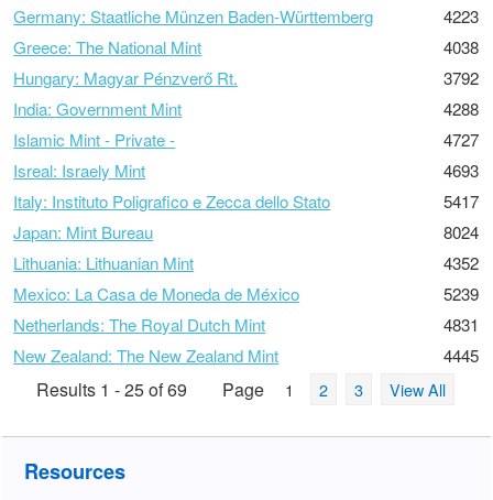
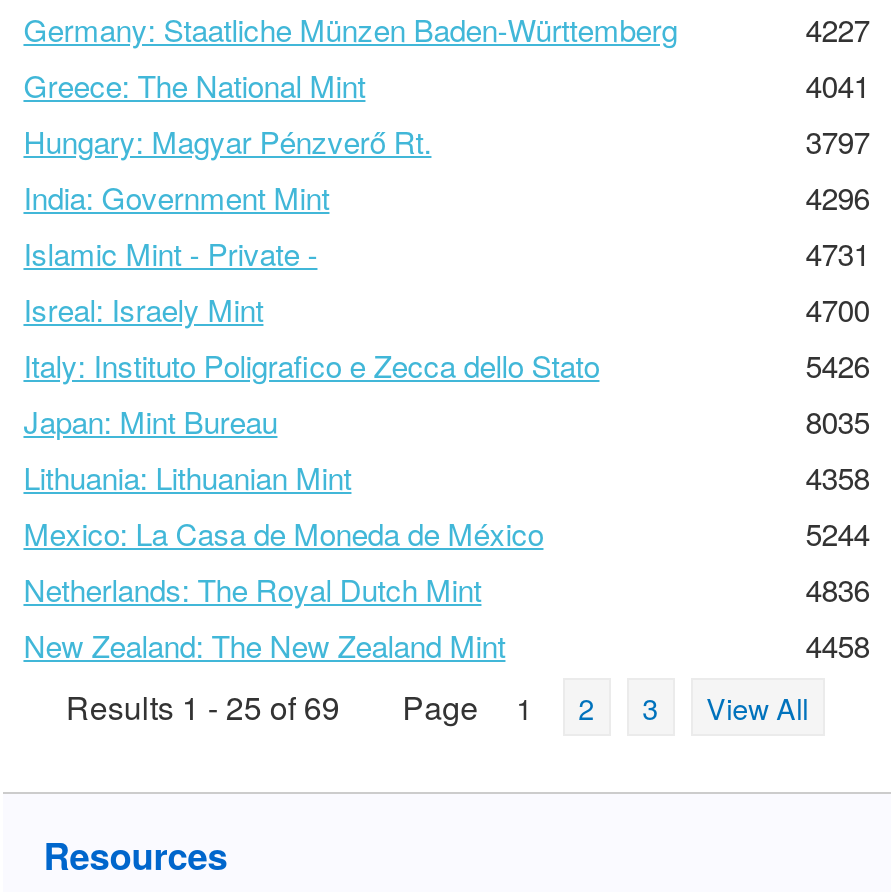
- 4223
+ 4227

- 4038
+ 4041

- 3792
+ 3797

- 4288
+ 4296

- 4727
+ 4731

- 4693
+ 4700

- 5417
+ 5426

- 8024
+ 8035

- 4352
+ 4358

- 5239
+ 5244

- 4831
+ 4836

- 4445
+ 4458
